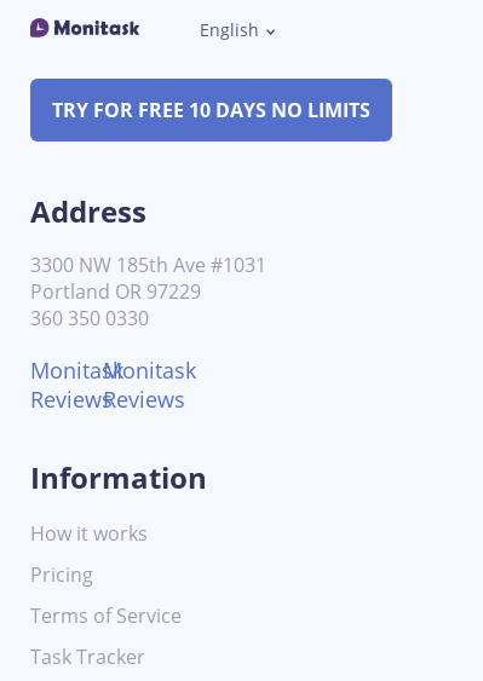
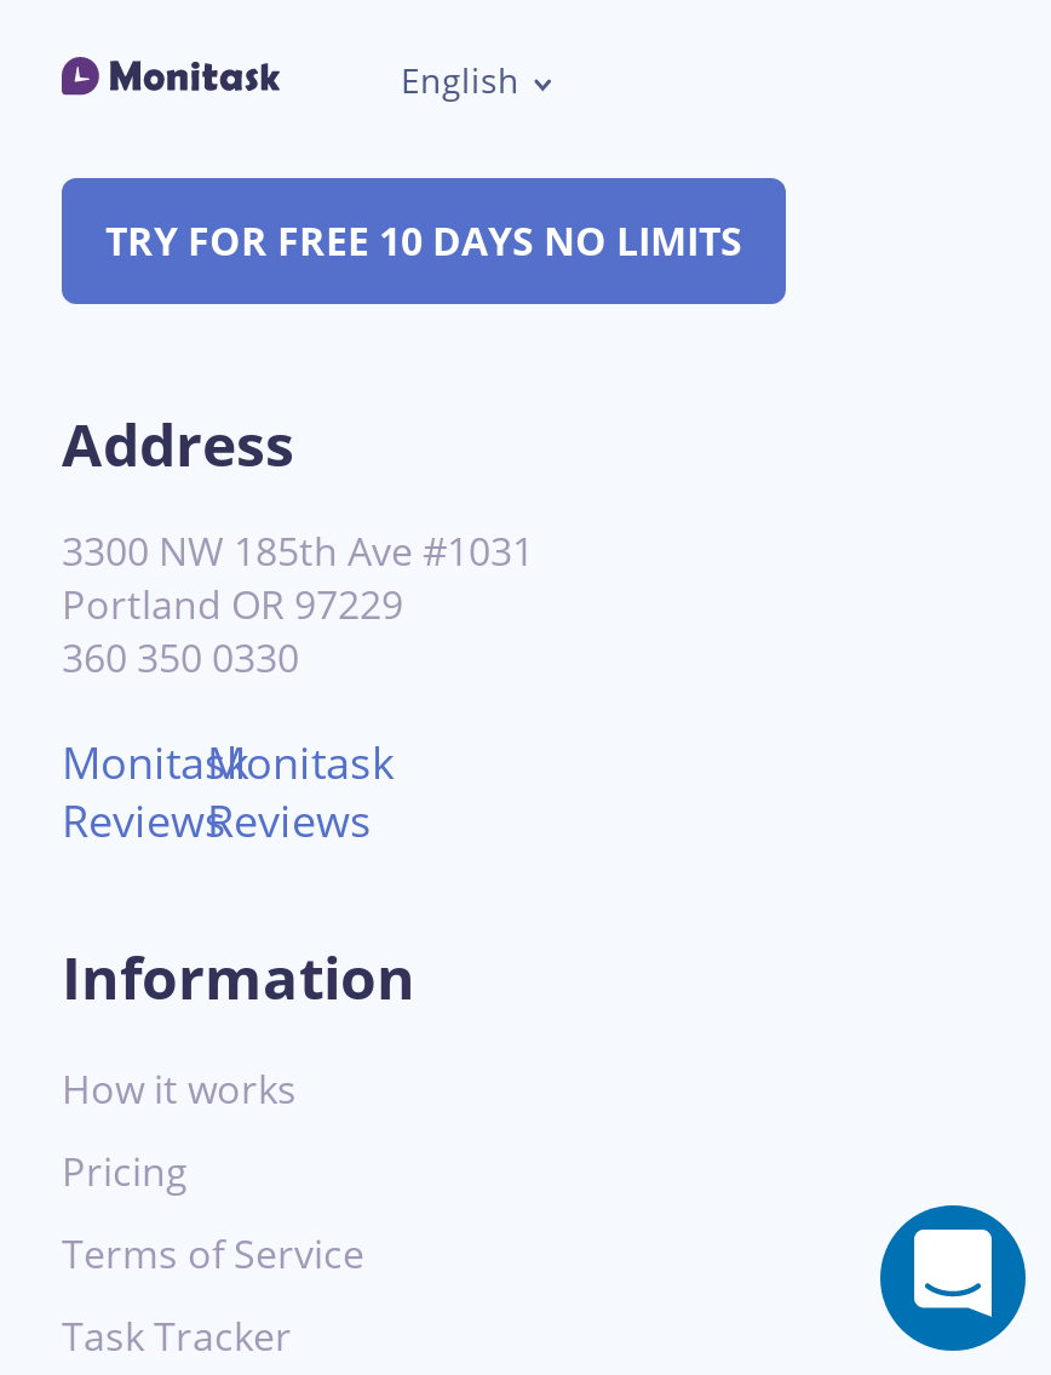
+ [image]
